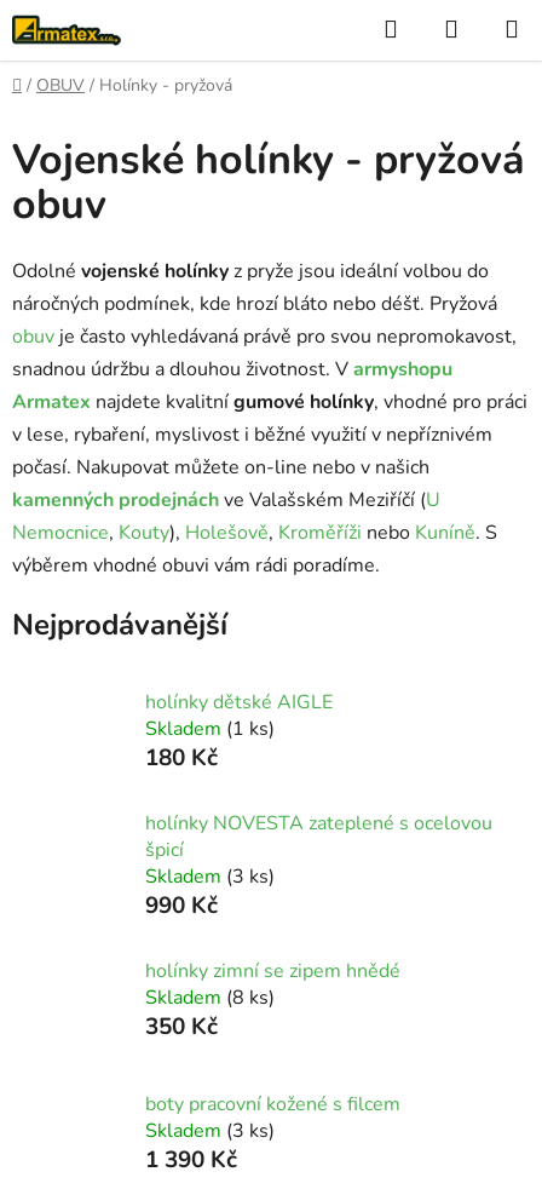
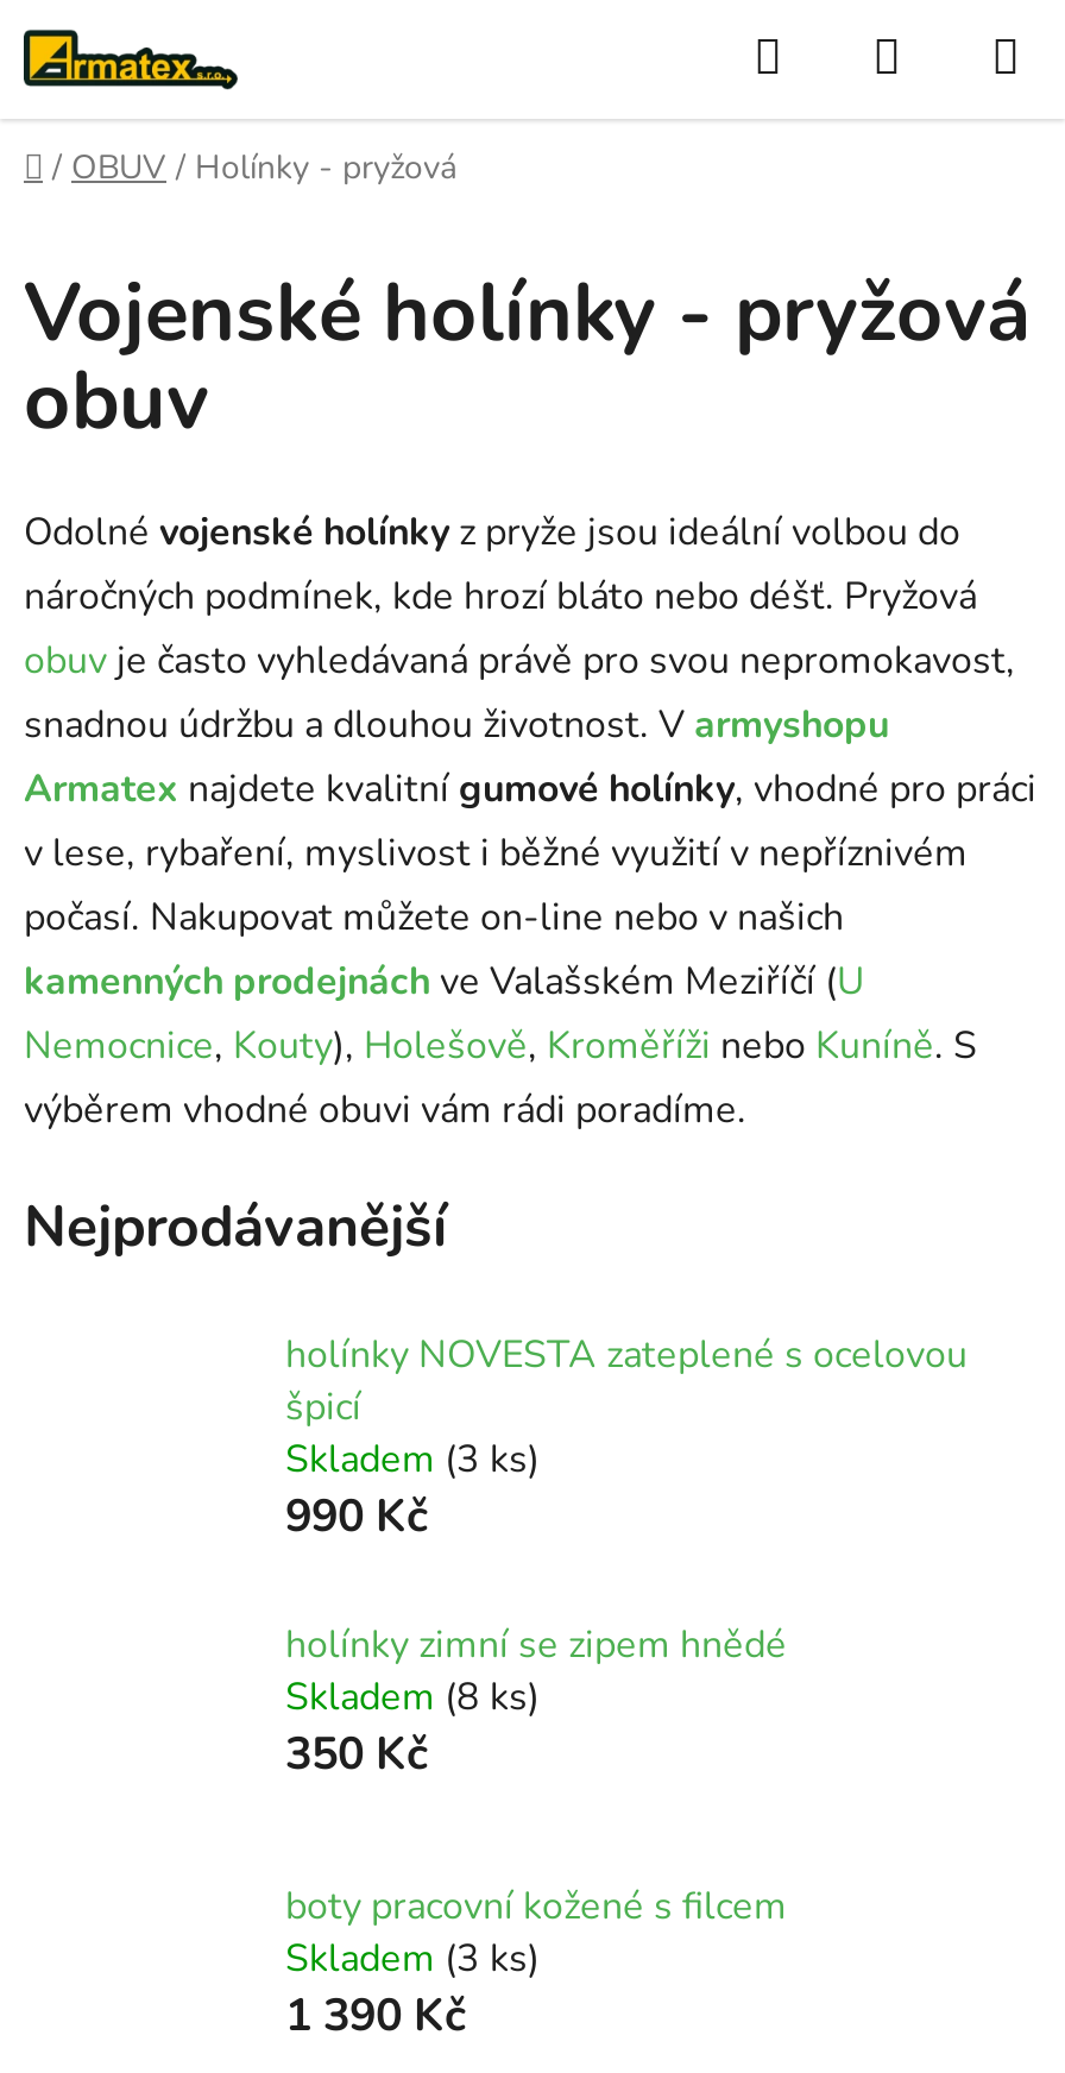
- holínky dětské AIGLE
- Skladem (1 ks)
- 180 Kč
